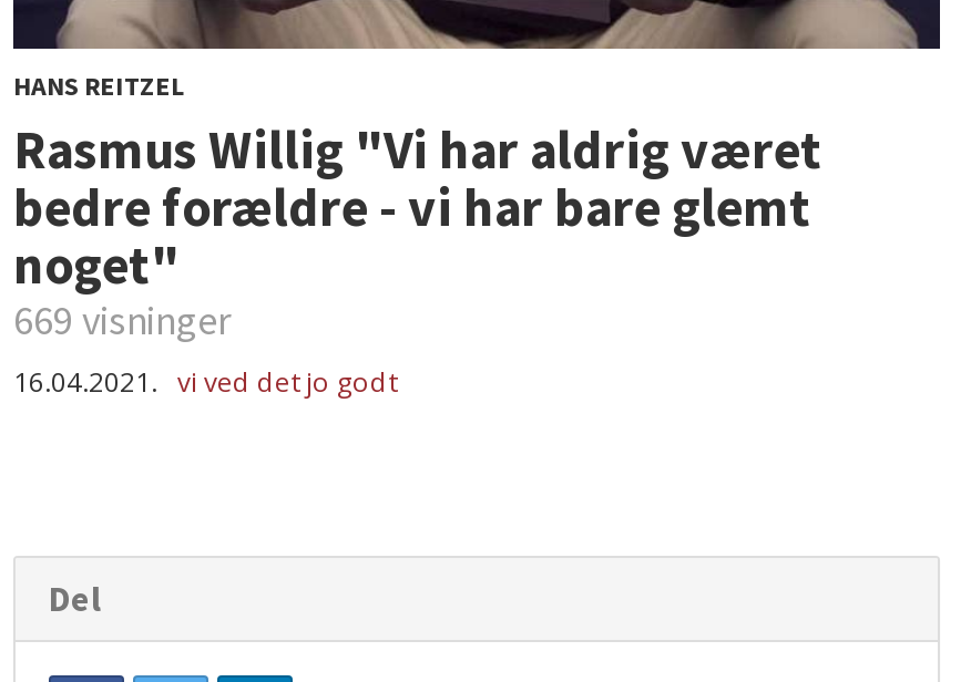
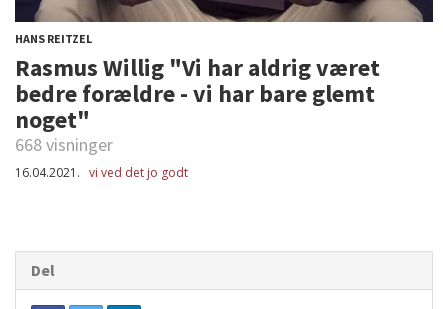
- 669 visninger
+ 668 visninger
